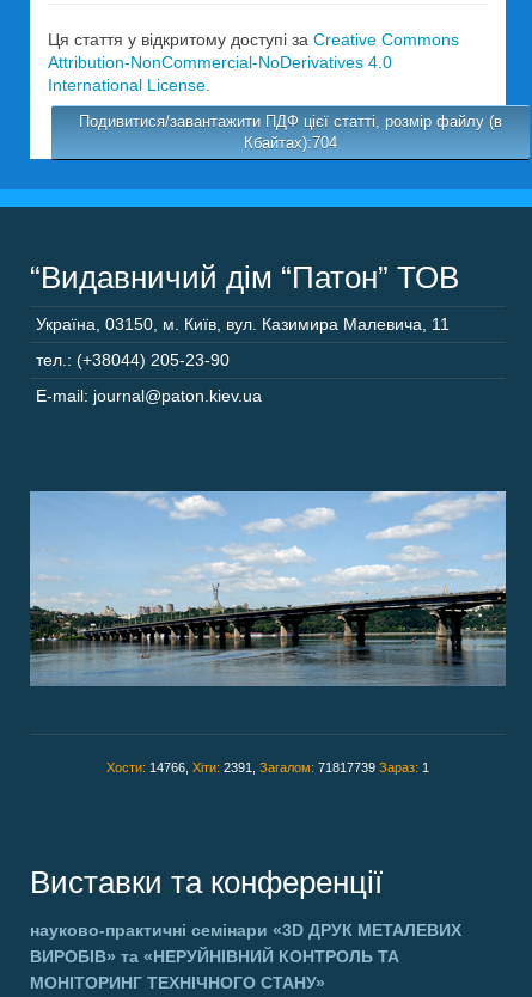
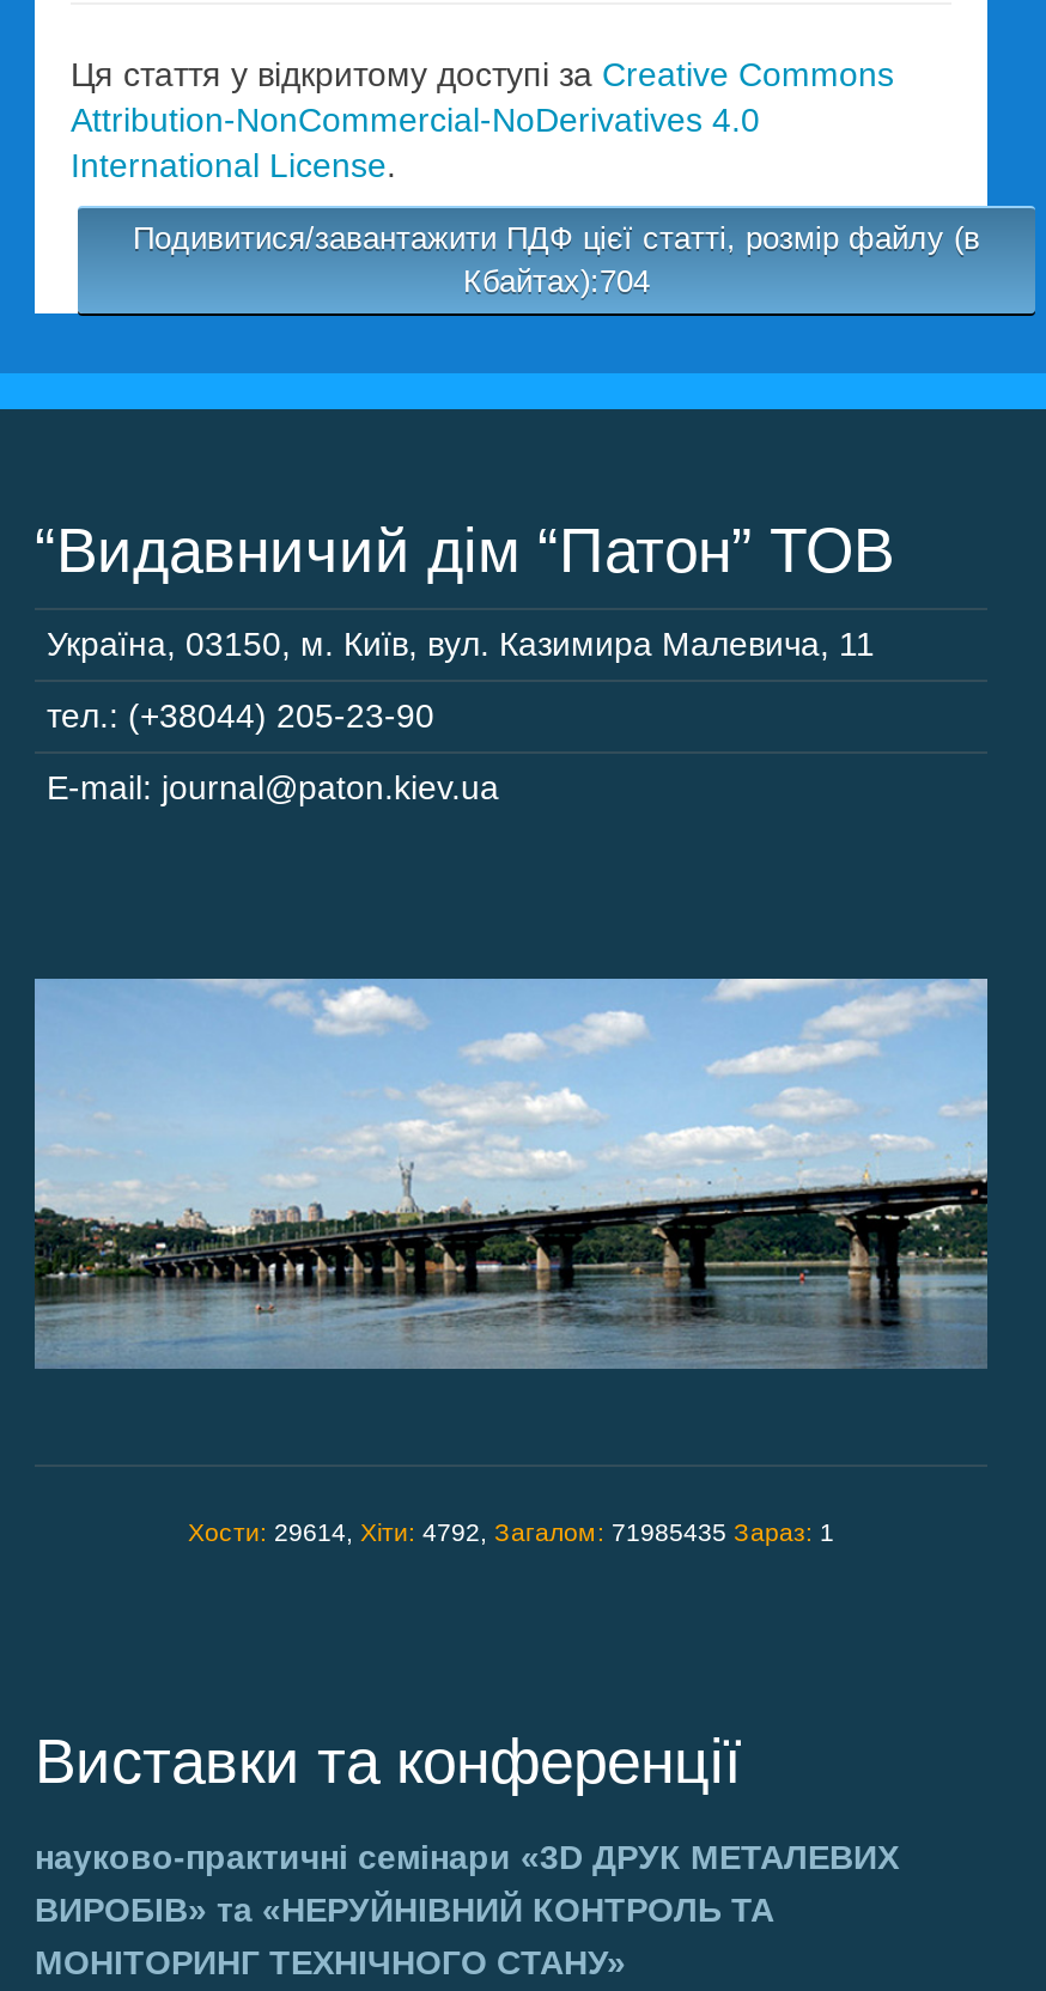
- Хости: 14766, Хіти: 2391, Загалом: 71817739 Зараз: 1
+ Хости: 29614, Хіти: 4792, Загалом: 71985435 Зараз: 1
